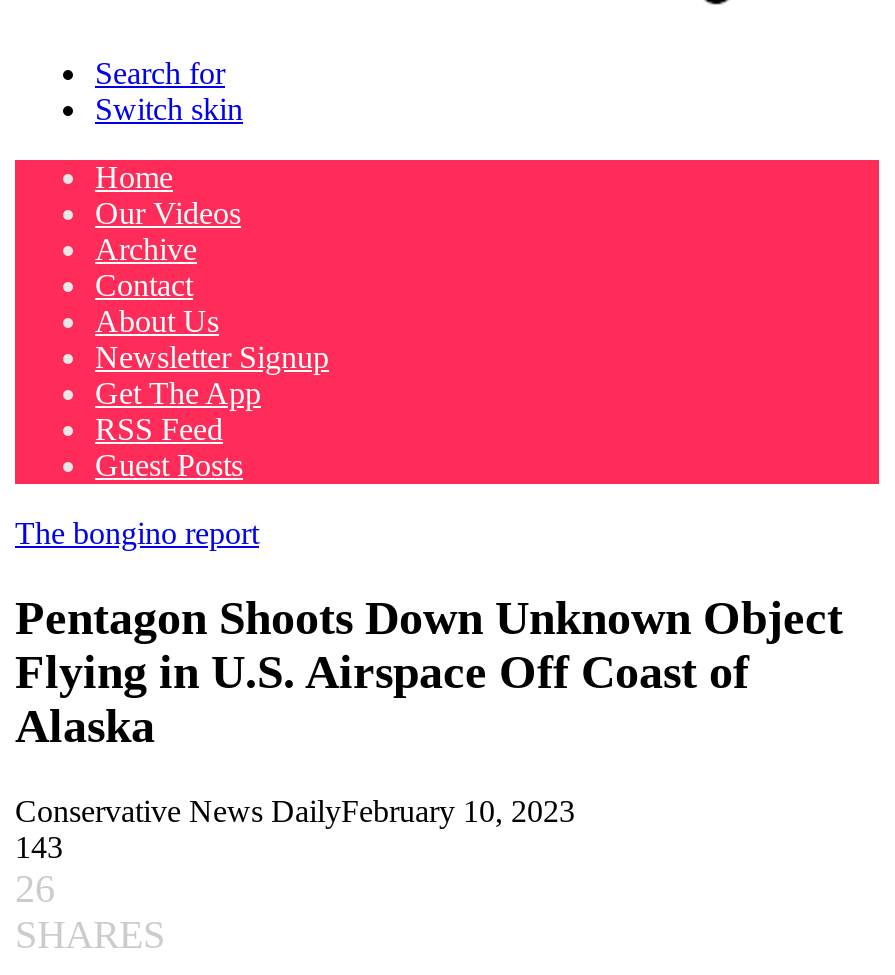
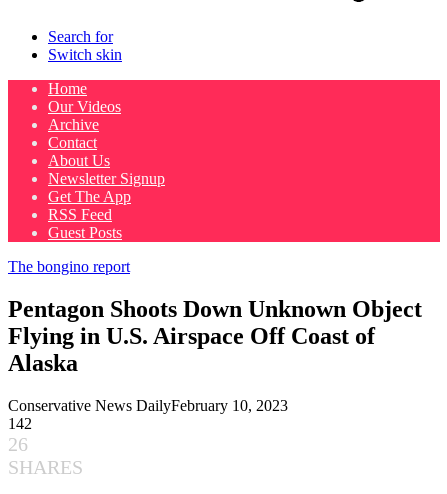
- 143
+ 142
